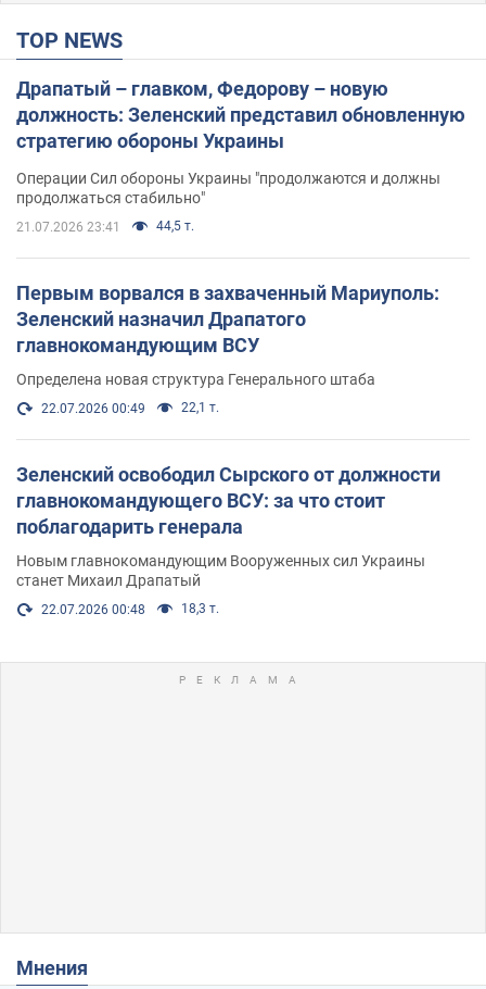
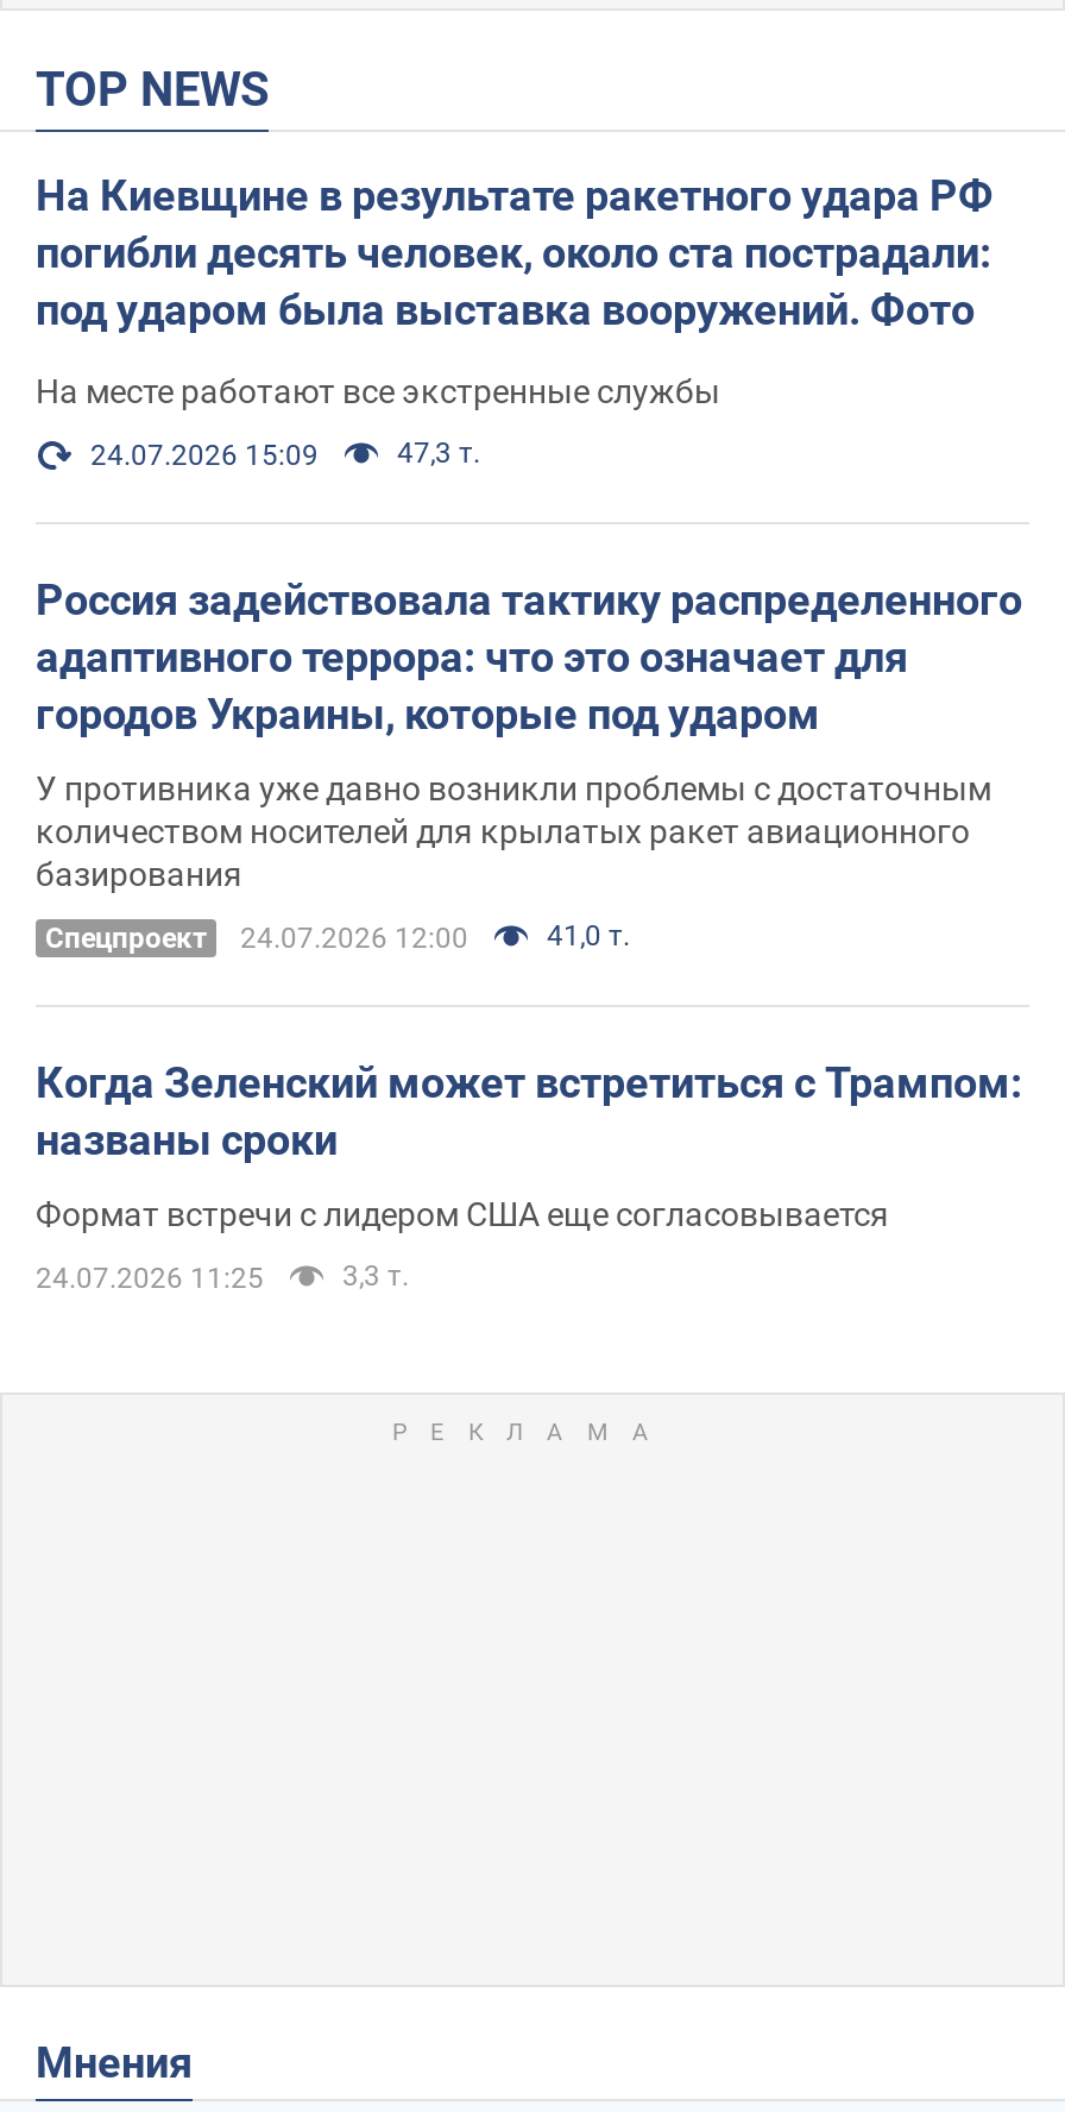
- Драпатый – главком, Федорову – новую
- должность: Зеленский представил обновленную
- стратегию обороны Украины
+ На Киевщине в результате ракетного удара РФ
+ погибли десять человек, около ста пострадали:
+ под ударом была выставка вооружений. Фото

- Операции Сил обороны Украины "продолжаются и должны
- продолжаться стабильно"
+ На месте работают все экстренные службы

- 21.07.2026 23:41
- 44,5 т.
+ 24.07.2026 15:09
+ 47,3 т.

- Первым ворвался в захваченный Мариуполь:
- Зеленский назначил Драпатого
- главнокомандующим ВСУ
+ Россия задействовала тактику распределенного
+ адаптивного террора: что это означает для
+ городов Украины, которые под ударом

- Определена новая структура Генерального штаба
+ У противника уже давно возникли проблемы с достаточным
+ количеством носителей для крылатых ракет авиационного
+ базирования

- 22.07.2026 00:49
- 22,1 т.
+ Спецпроект
+ 24.07.2026 12:00
+ 41,0 т.

- Зеленский освободил Сырского от должности
- главнокомандующего ВСУ: за что стоит
- поблагодарить генерала
+ Когда Зеленский может встретиться с Трампом:
+ названы сроки

- Новым главнокомандующим Вооруженных сил Украины
- станет Михаил Драпатый
+ Формат встречи с лидером США еще согласовывается

- 22.07.2026 00:48
- 18,3 т.
+ 24.07.2026 11:25
+ 3,3 т.
